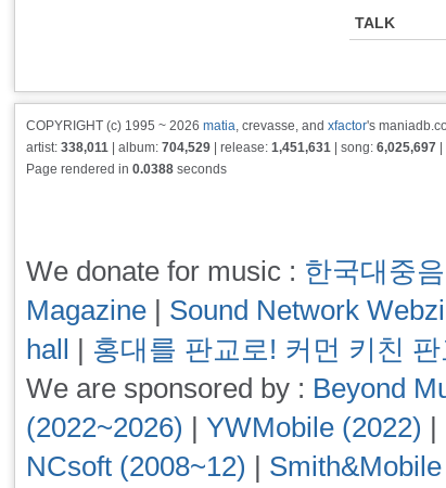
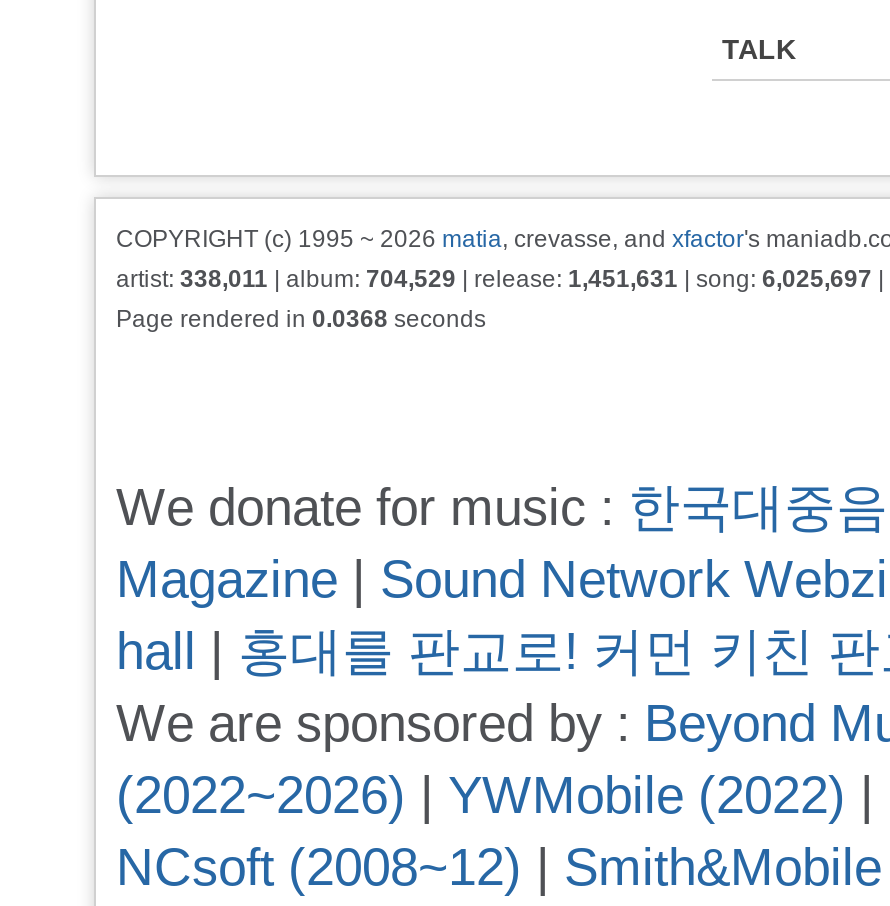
- Page rendered in 0.0388 seconds
+ Page rendered in 0.0368 seconds
